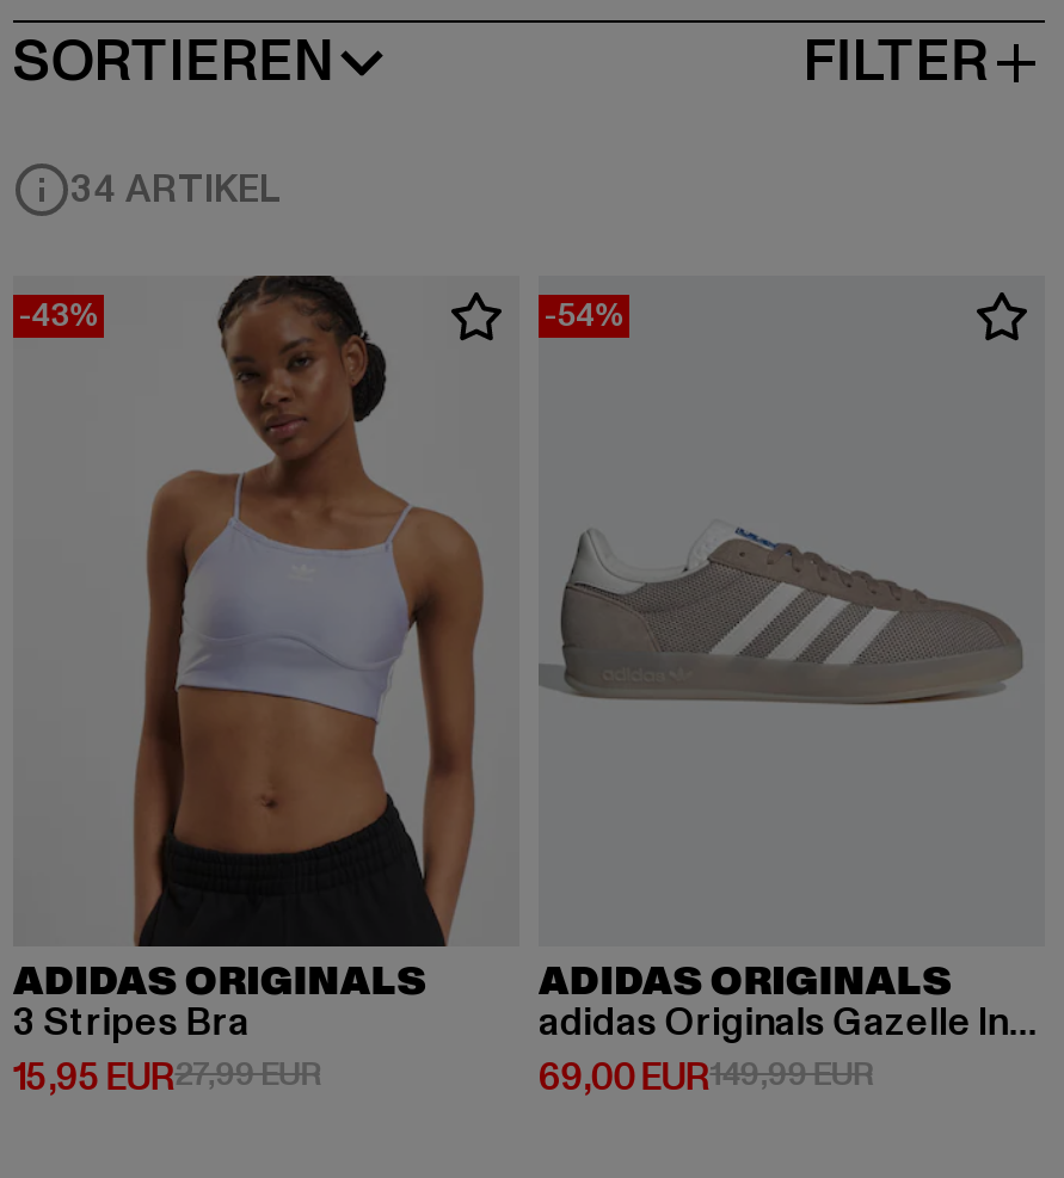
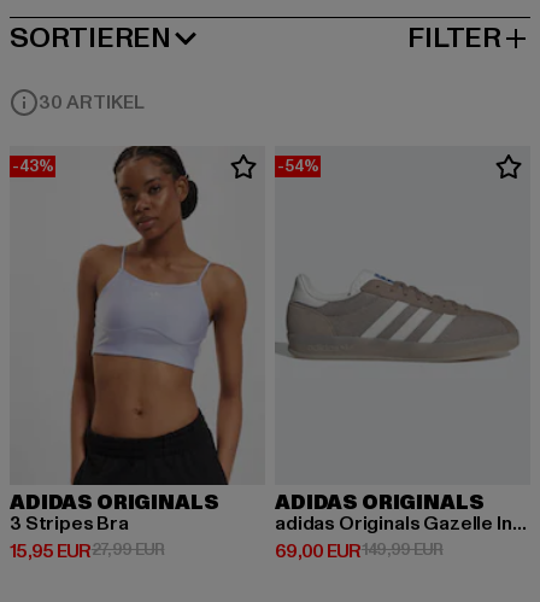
- 34 ARTIKEL
+ 30 ARTIKEL
